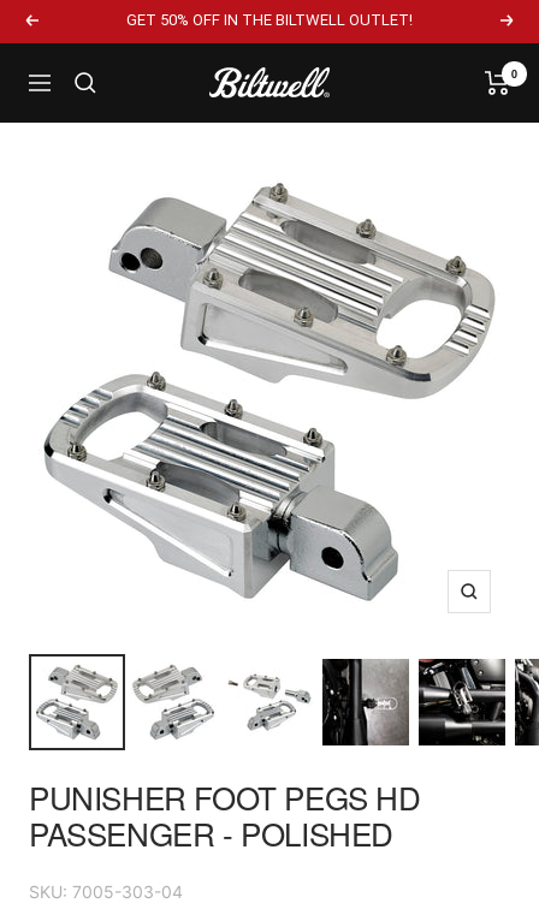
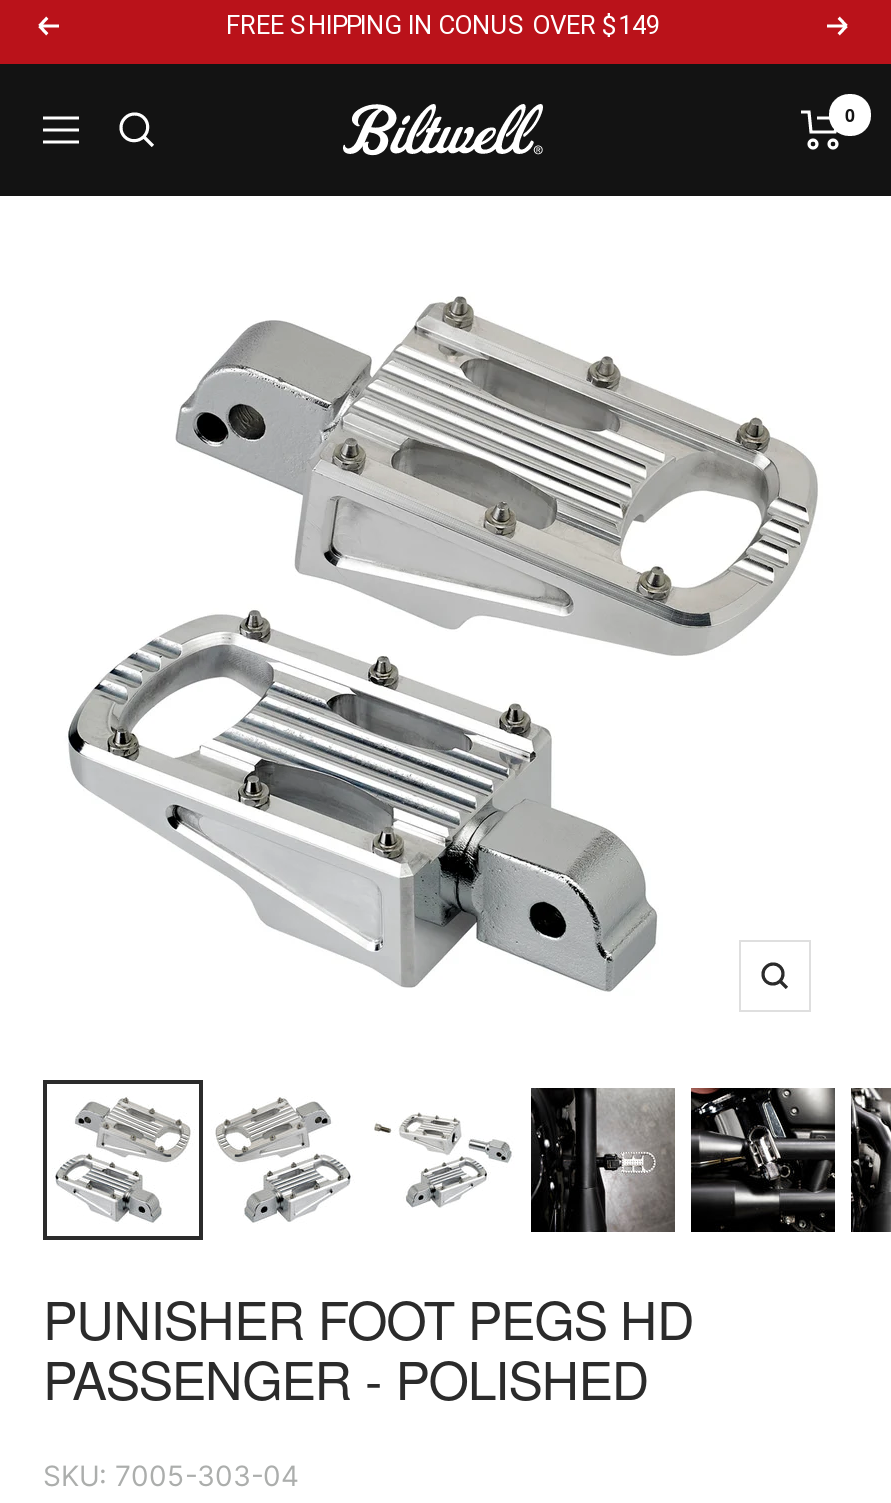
- GET 50% OFF IN THE BILTWELL OUTLET!
+ FREE SHIPPING IN CONUS OVER $149
